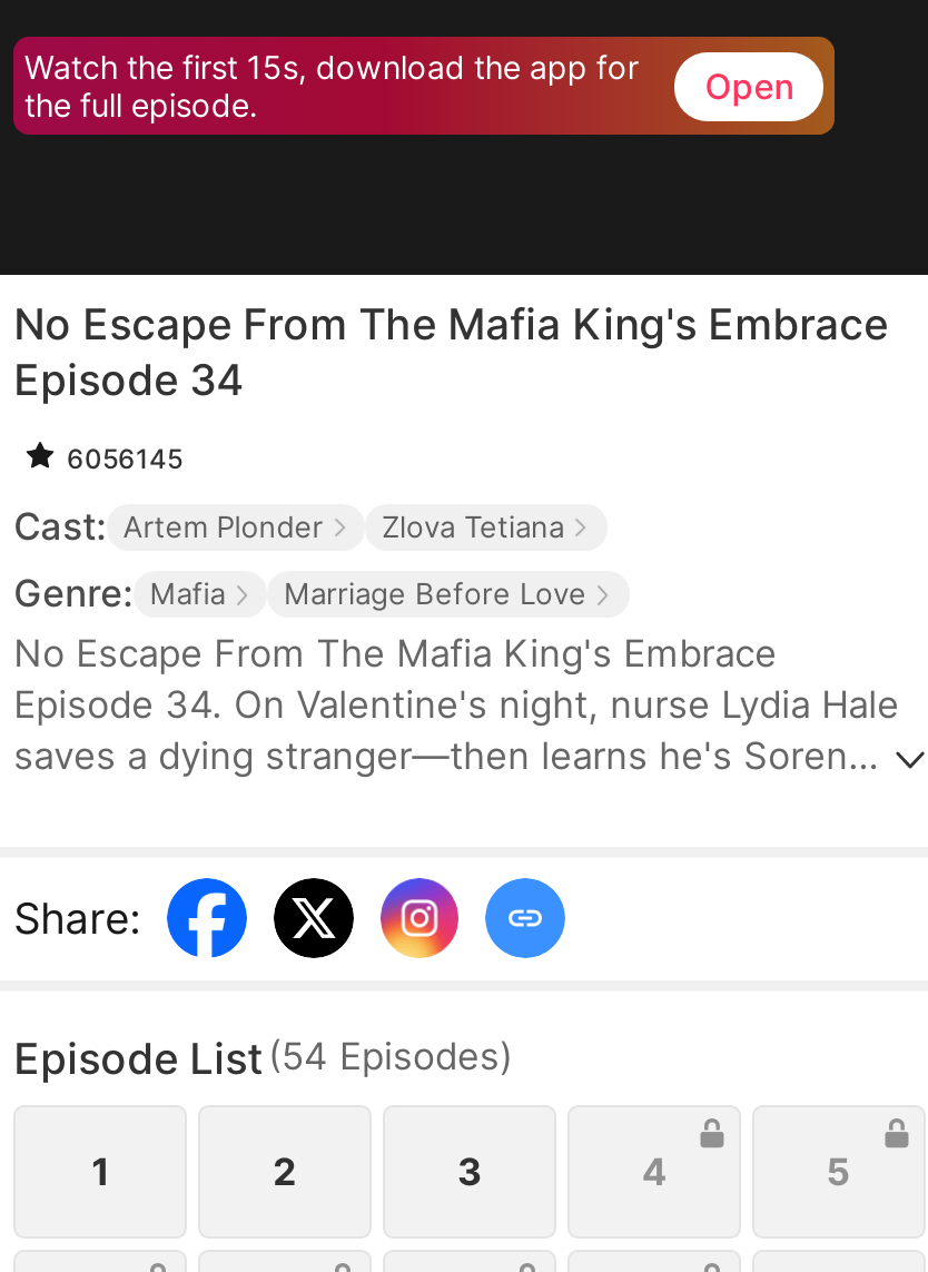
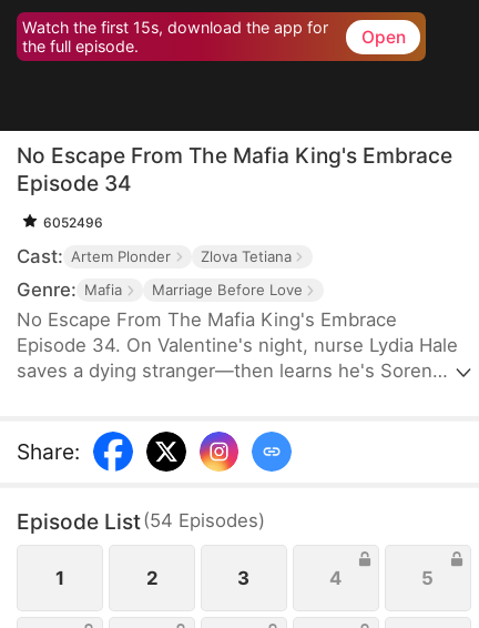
- 6056145
+ 6052496
